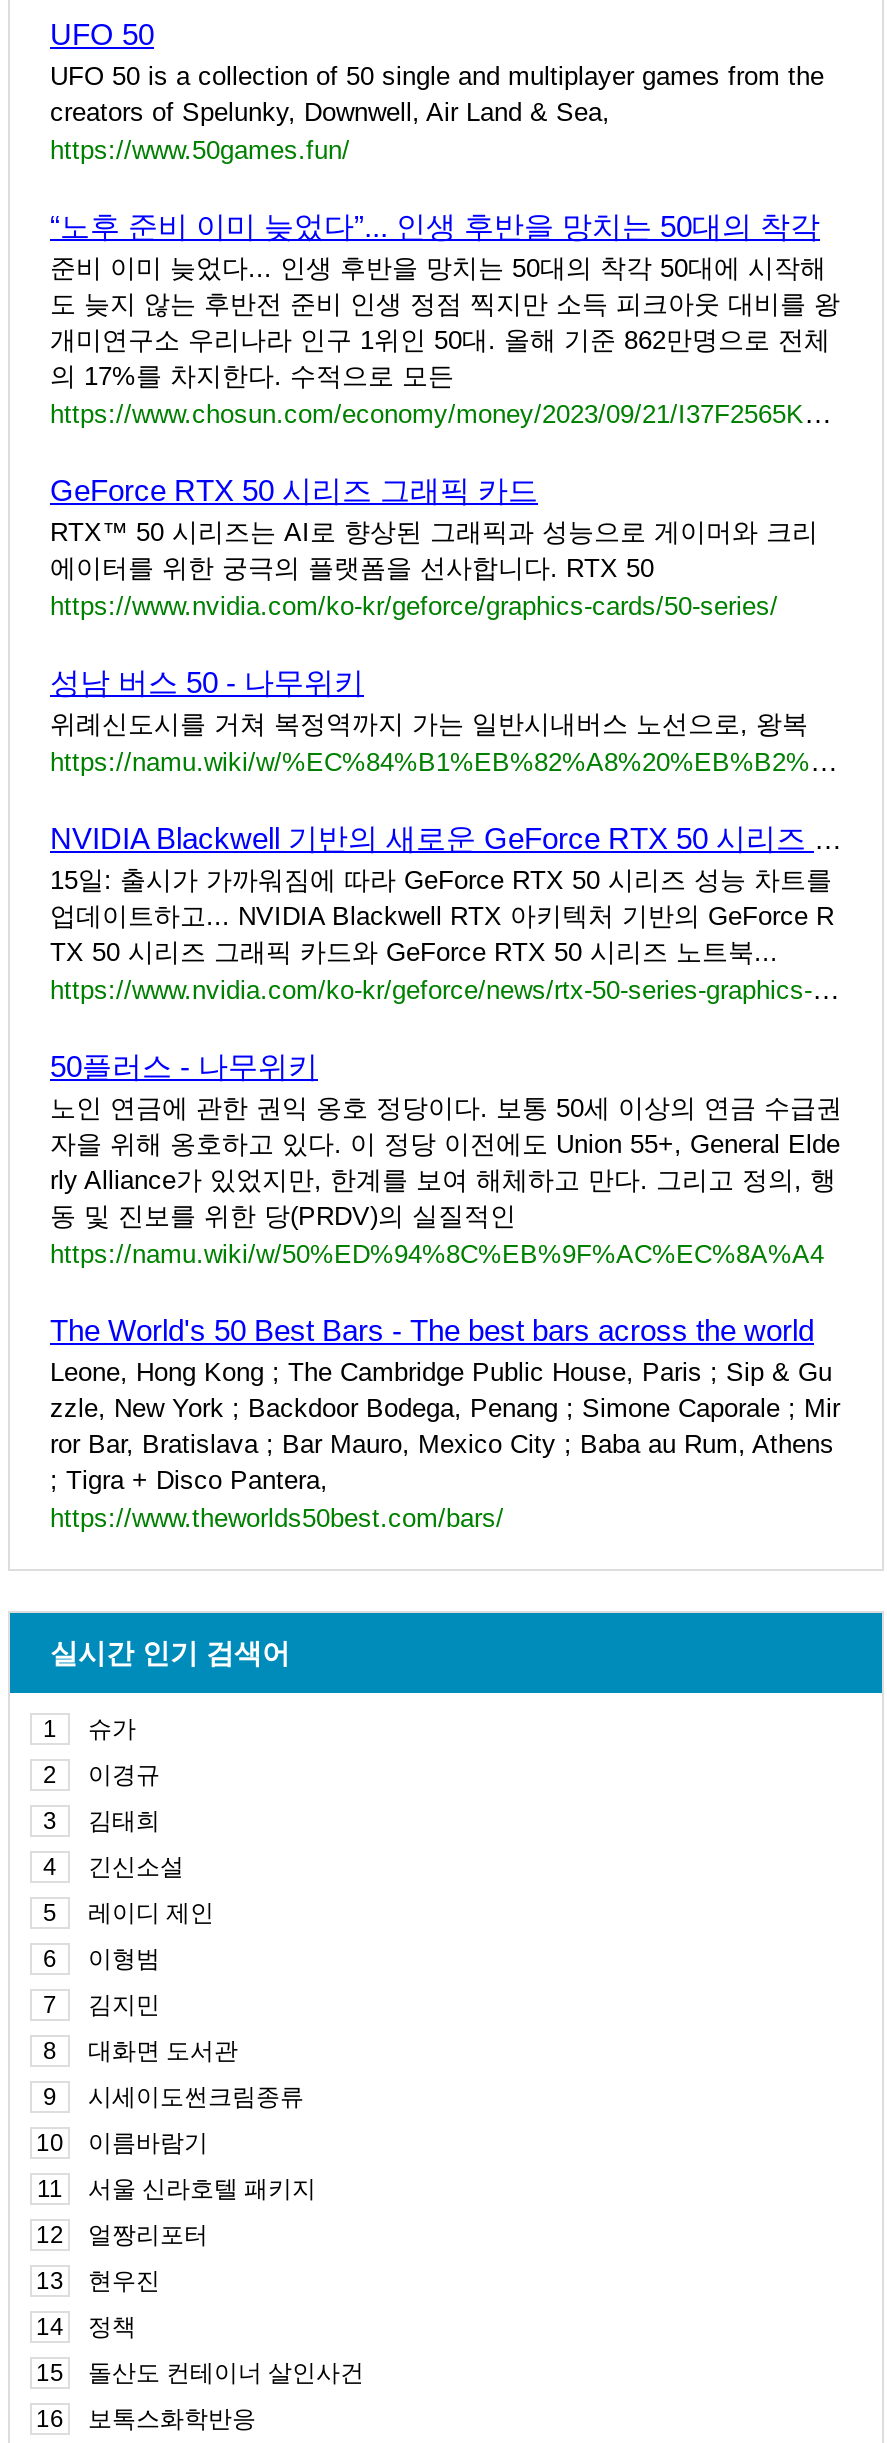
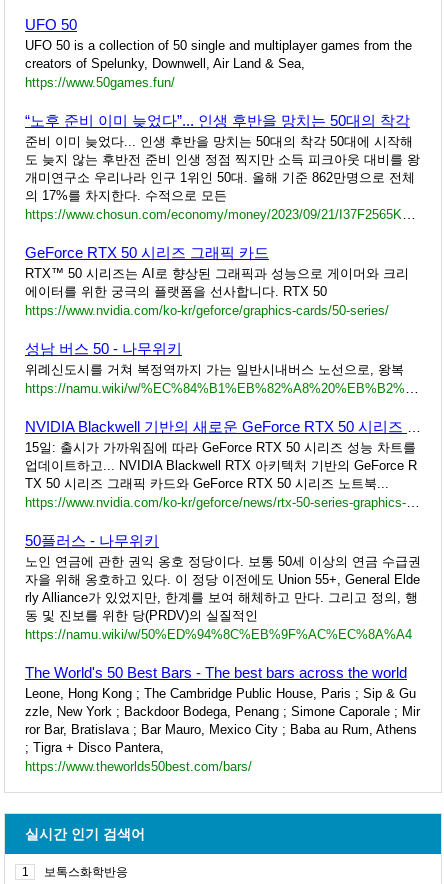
- 슈가
- 2
- 이경규
- 3
- 김태희
- 4
- 긴신소설
- 5
- 레이디 제인
- 6
- 이형범
- 7
- 김지민
- 8
- 대화면 도서관
- 9
- 시세이도썬크림종류
- 10
- 이름바람기
- 11
- 서울 신라호텔 패키지
- 12
- 얼짱리포터
- 13
- 현우진
- 14
- 정책
- 15
- 돌산도 컨테이너 살인사건
- 16
